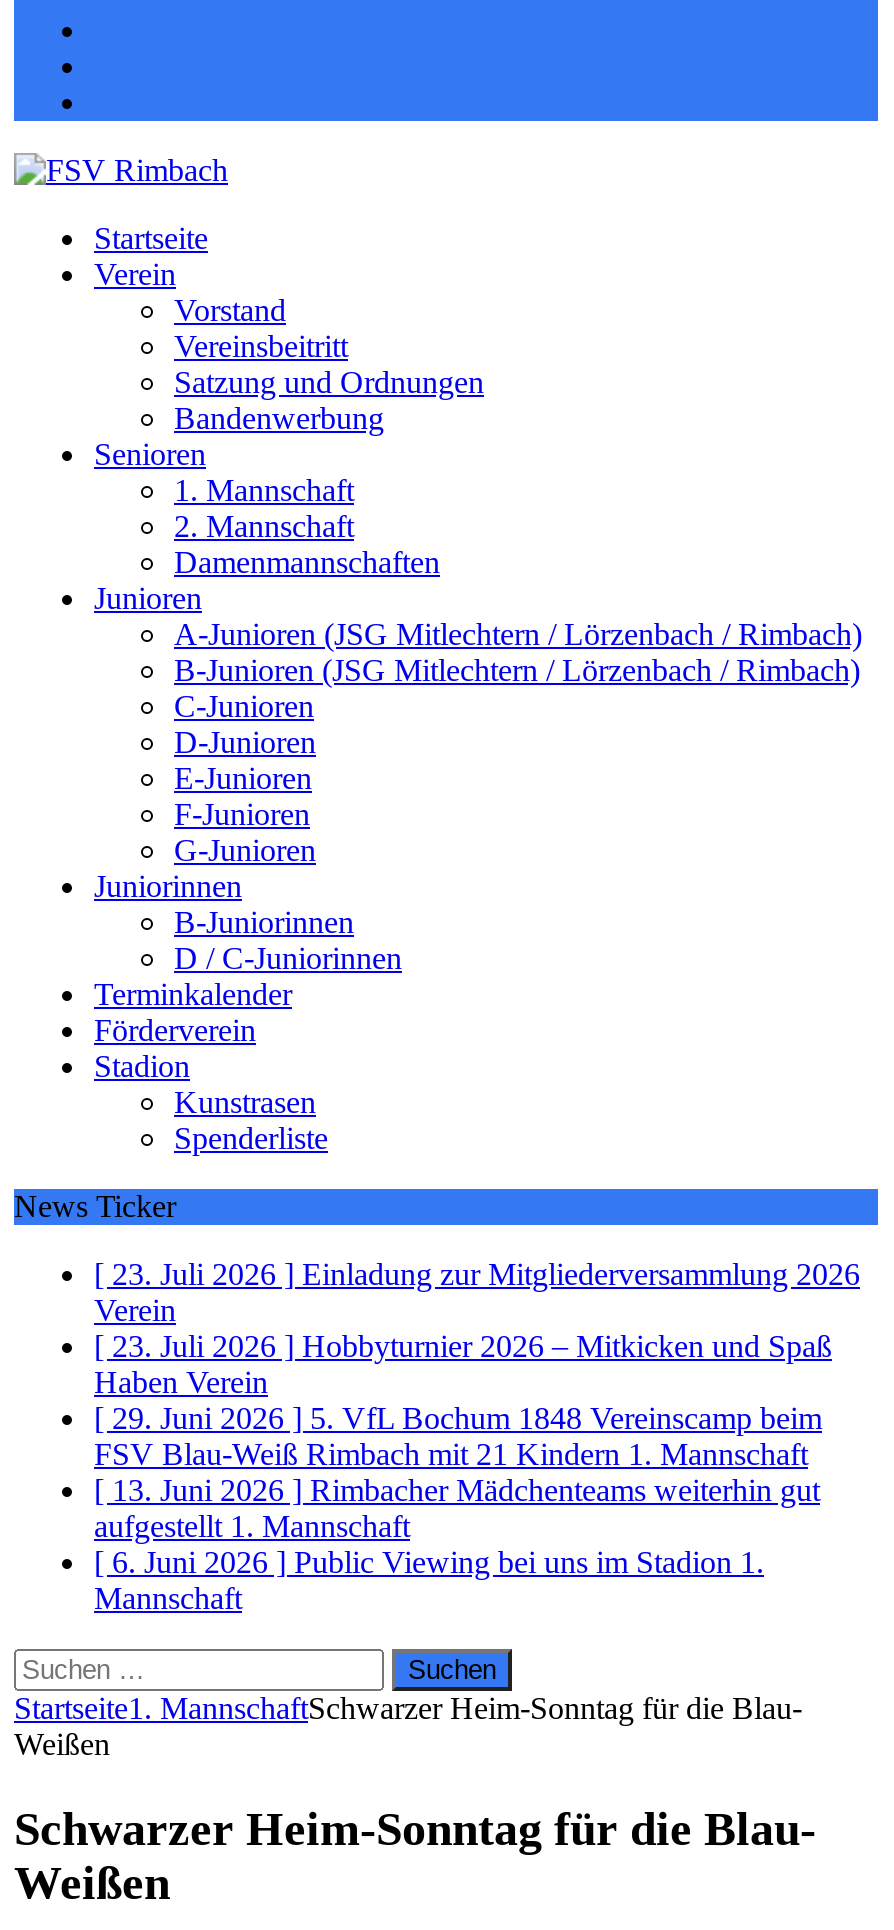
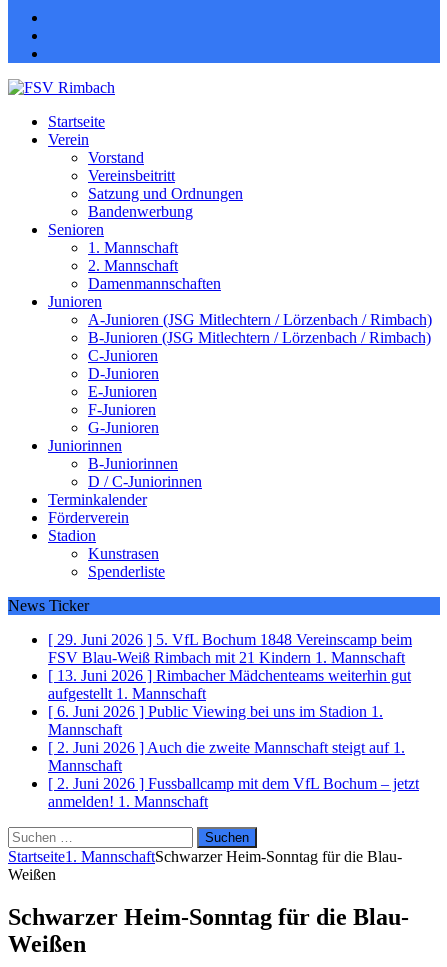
- [ 23. Juli 2026 ] Einladung zur Mitgliederversammlung 2026
- Verein
- [ 23. Juli 2026 ] Hobbyturnier 2026 – Mitkicken und Spaß
- Haben Verein

moved up: [ 29. Juni 2026 ] 5. VfL Bochum 1848 Vereinscamp beim | FSV Blau-Weiß Rimbach mit 21 Kindern 1. Mannschaft | [ 13. Juni 2026 ] Rimbacher Mädchenteams weiterhin gut | aufgestellt 1. Mannschaft | [ 6. Juni 2026 ] Public Viewing bei uns im Stadion 1. | Mannschaft

+ [ 2. Juni 2026 ] Auch die zweite Mannschaft steigt auf 1.
+ Mannschaft
+ [ 2. Juni 2026 ] Fussballcamp mit dem VfL Bochum – jetzt
+ anmelden! 1. Mannschaft
